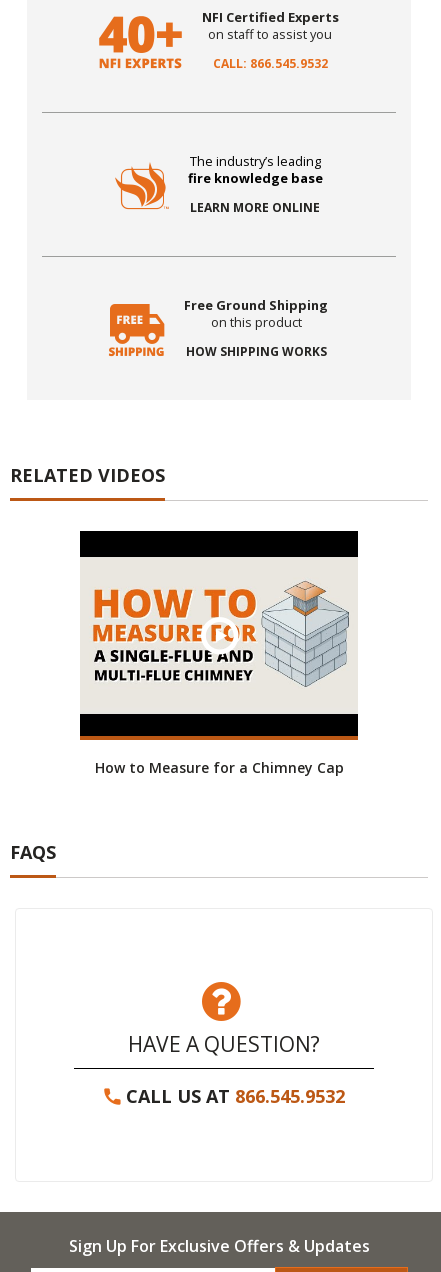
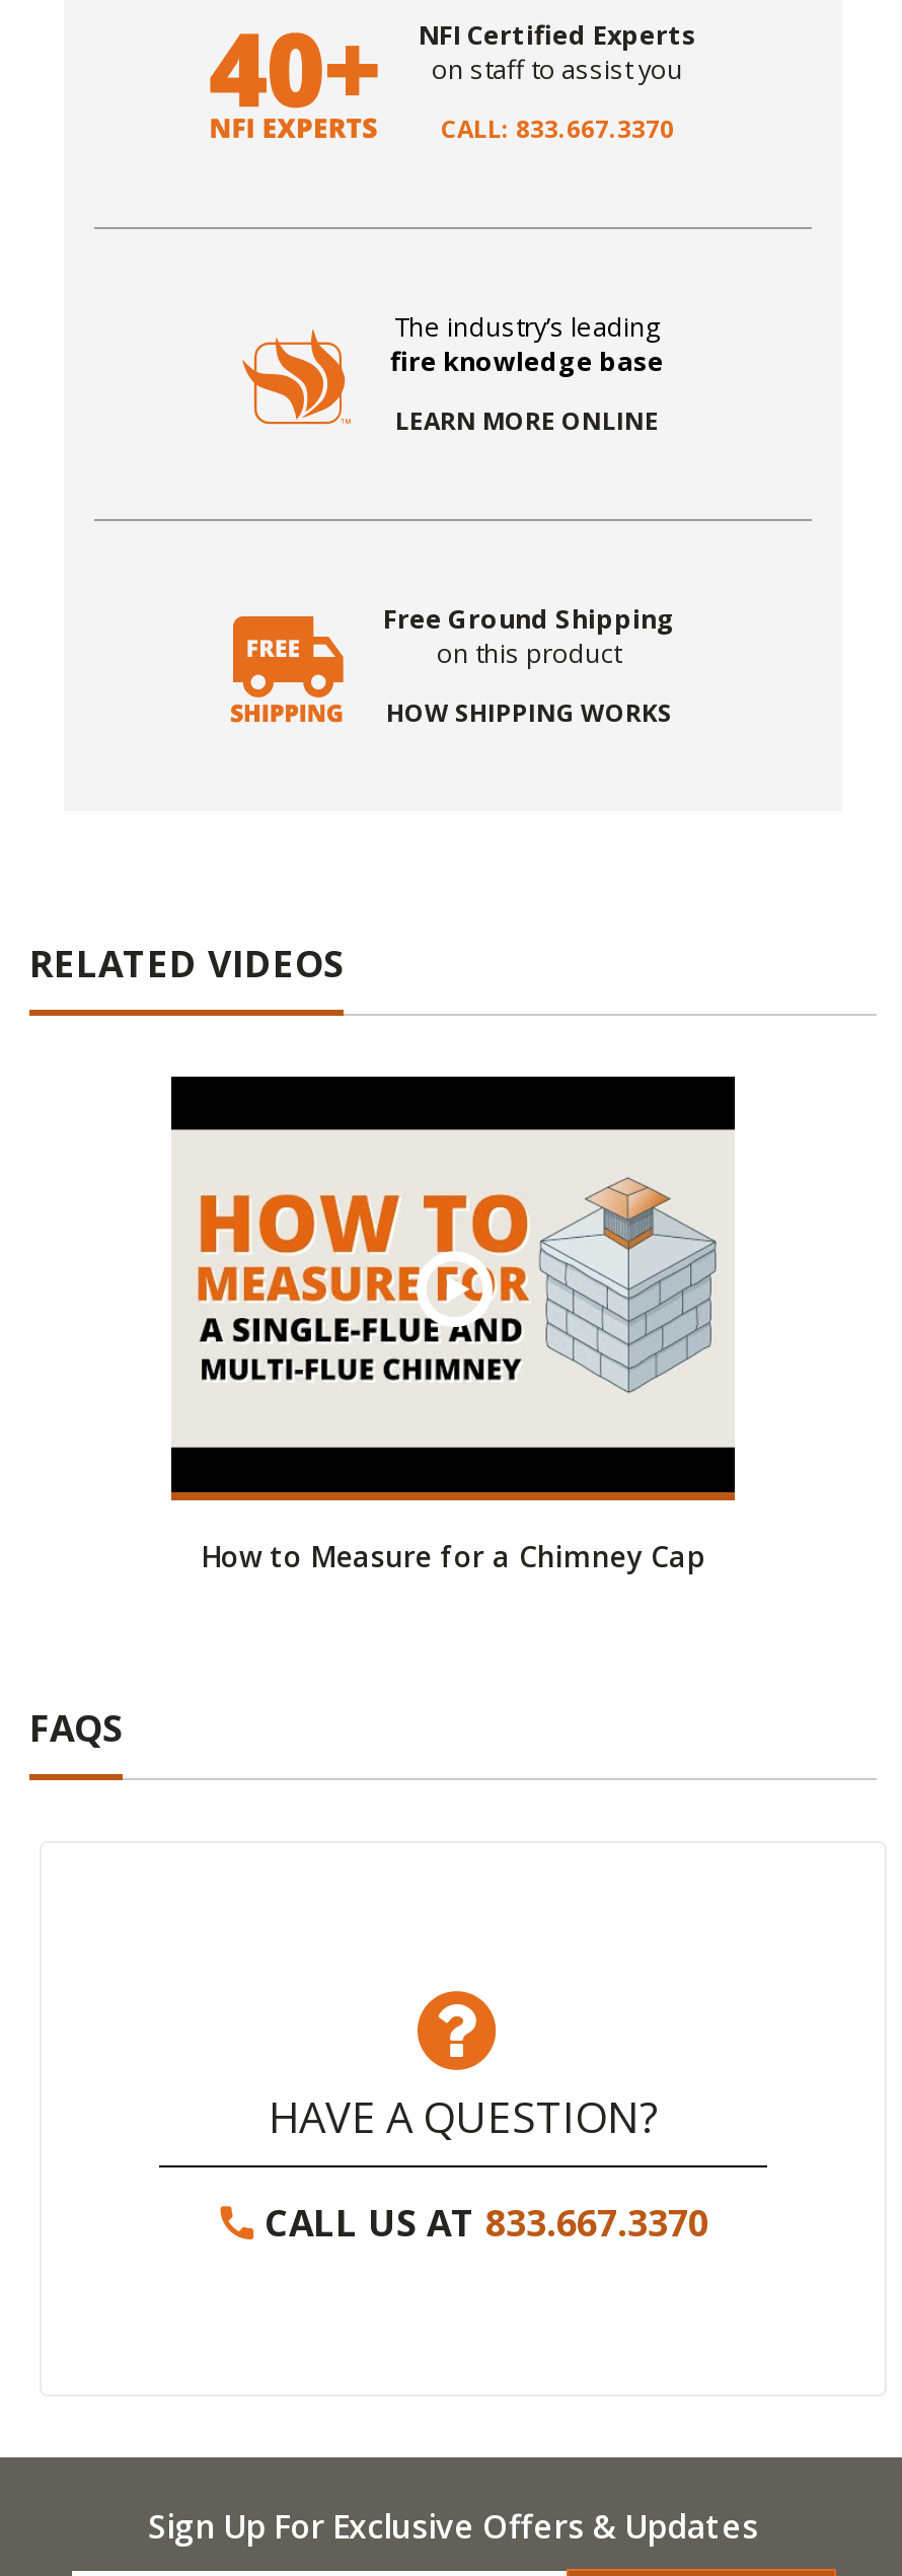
- CALL: 866.545.9532
+ CALL: 833.667.3370

- CALL US AT 866.545.9532
+ CALL US AT 833.667.3370
